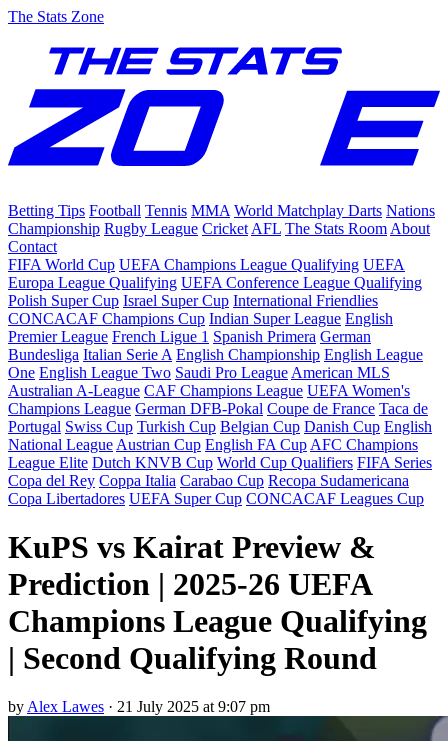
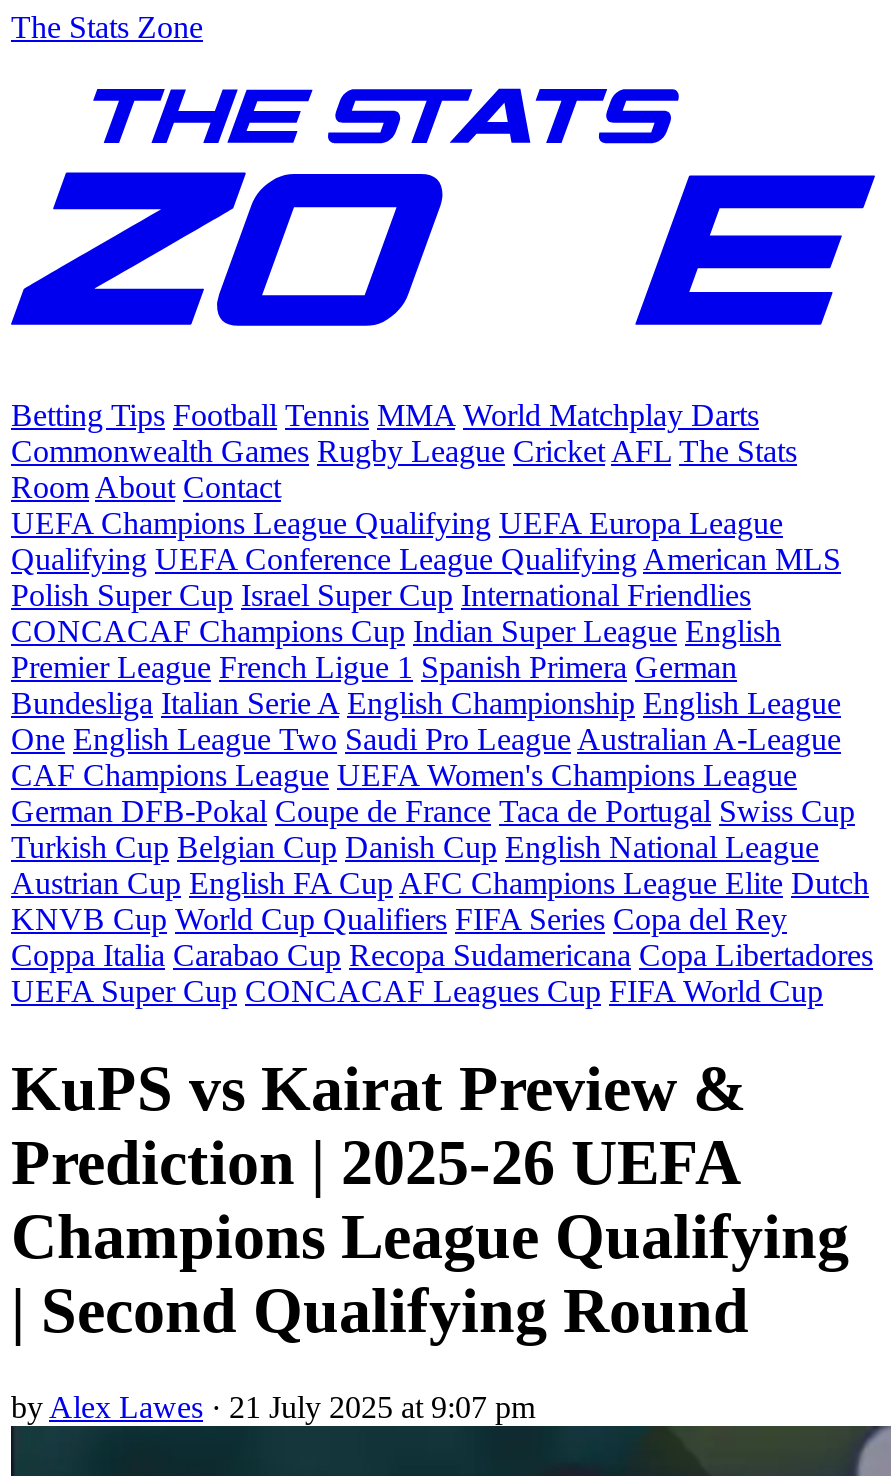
- Betting Tips Football Tennis MMA World Matchplay Darts Nations
- Championship Rugby League Cricket AFL The Stats Room About
- Contact
- FIFA World Cup UEFA Champions League Qualifying UEFA
- Europa League Qualifying UEFA Conference League Qualifying
+ Betting Tips Football Tennis MMA World Matchplay Darts
+ Commonwealth Games Rugby League Cricket AFL The Stats
+ Room About Contact
+ UEFA Champions League Qualifying UEFA Europa League
+ Qualifying UEFA Conference League Qualifying American MLS

- One English League Two Saudi Pro League American MLS
- Australian A-League CAF Champions League UEFA Women's
- Champions League German DFB-Pokal Coupe de France Taca de
- Portugal Swiss Cup Turkish Cup Belgian Cup Danish Cup English
- National League Austrian Cup English FA Cup AFC Champions
- League Elite Dutch KNVB Cup World Cup Qualifiers FIFA Series
- Copa del Rey Coppa Italia Carabao Cup Recopa Sudamericana
- Copa Libertadores UEFA Super Cup CONCACAF Leagues Cup
+ One English League Two Saudi Pro League Australian A-League
+ CAF Champions League UEFA Women's Champions League
+ German DFB-Pokal Coupe de France Taca de Portugal Swiss Cup
+ Turkish Cup Belgian Cup Danish Cup English National League
+ Austrian Cup English FA Cup AFC Champions League Elite Dutch
+ KNVB Cup World Cup Qualifiers FIFA Series Copa del Rey
+ Coppa Italia Carabao Cup Recopa Sudamericana Copa Libertadores
+ UEFA Super Cup CONCACAF Leagues Cup FIFA World Cup
